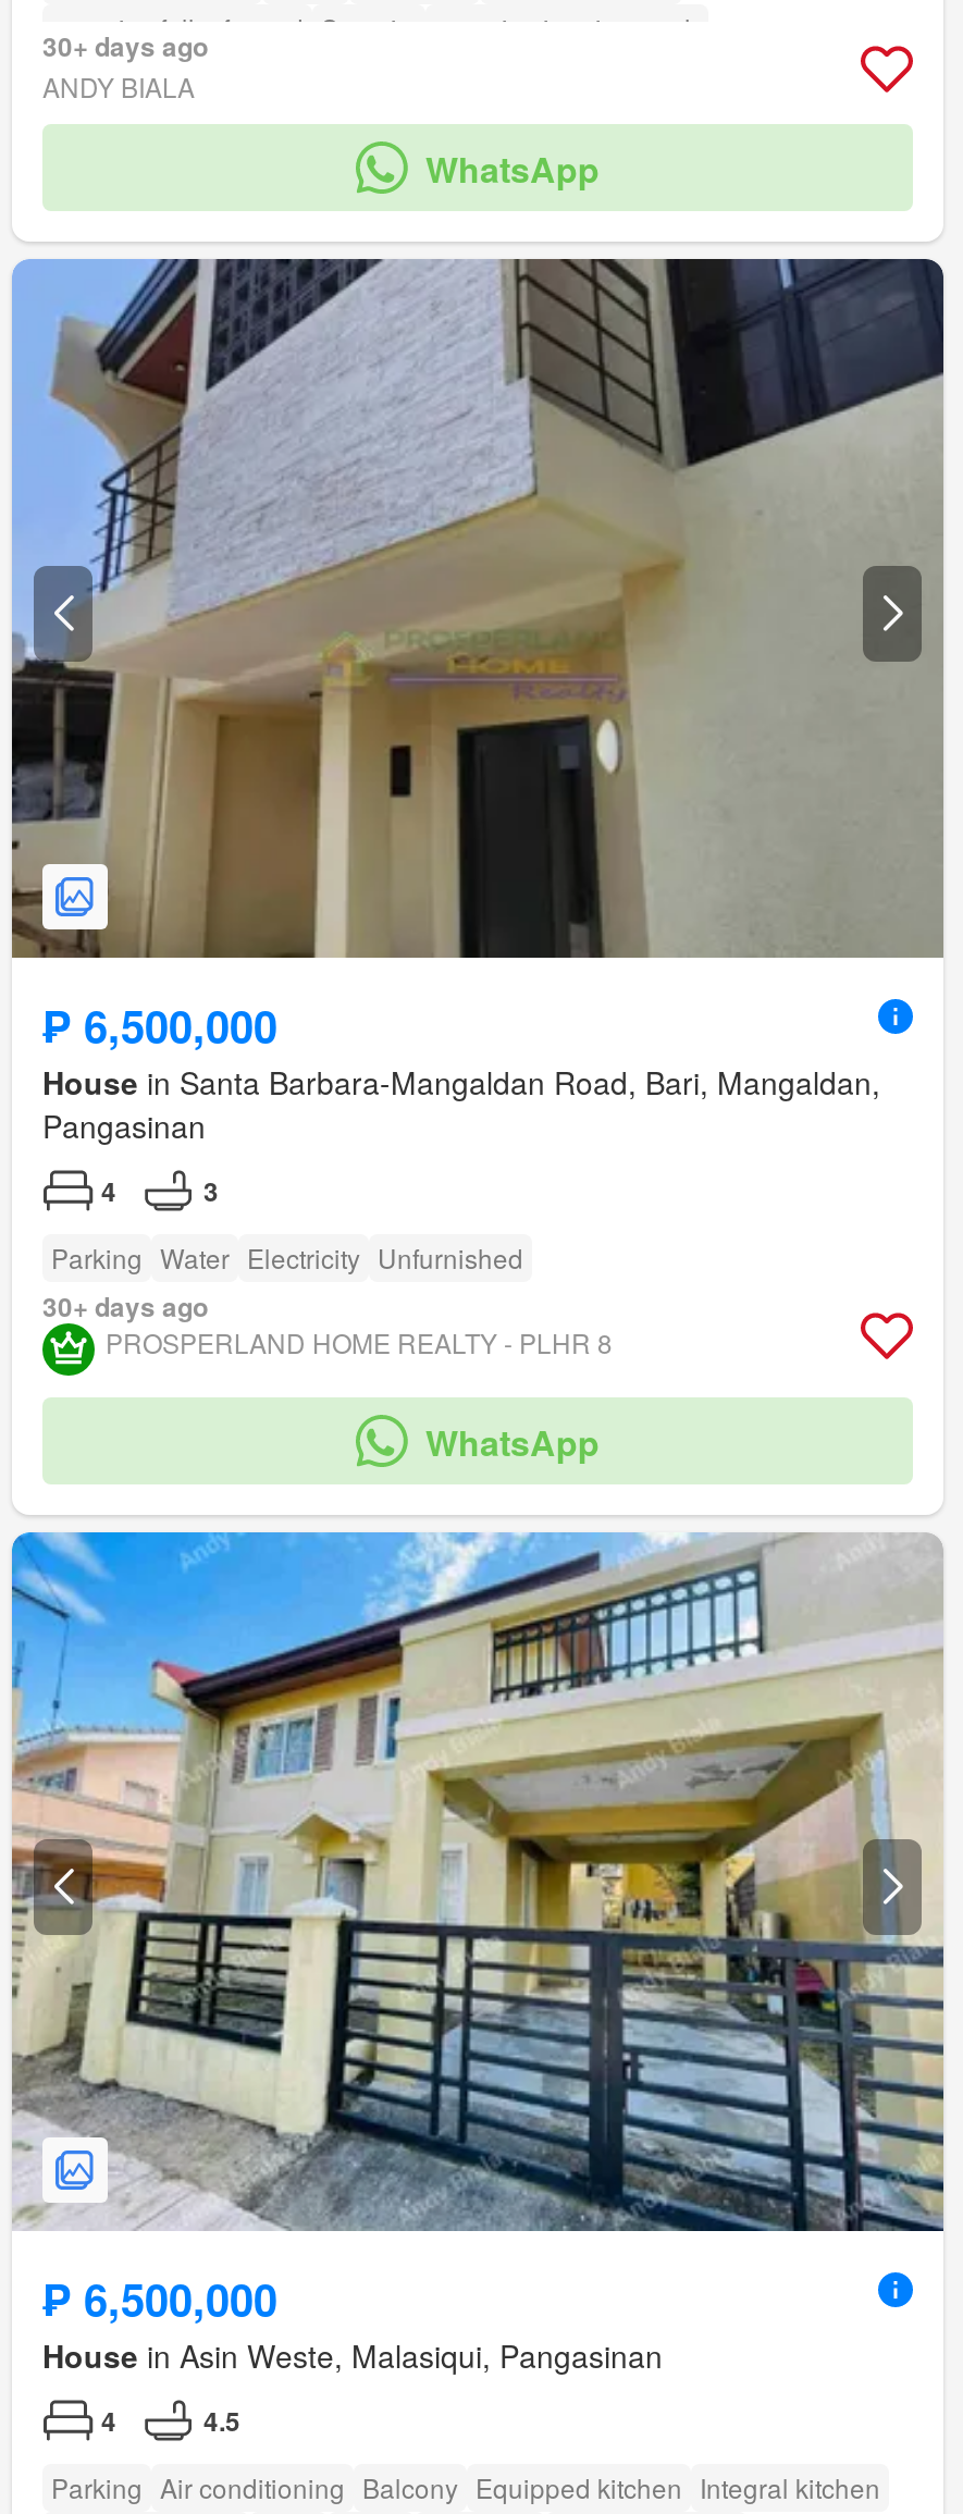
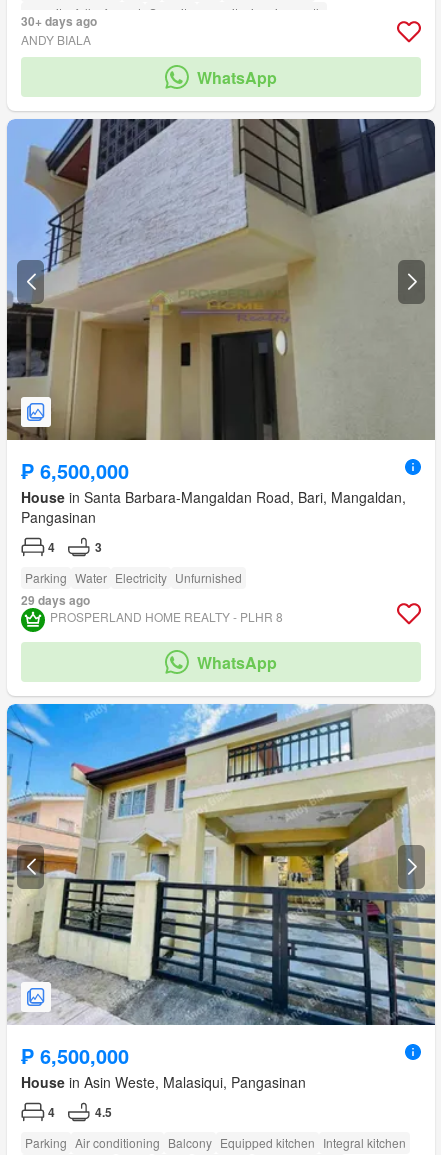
- 30+ days ago
+ 29 days ago
